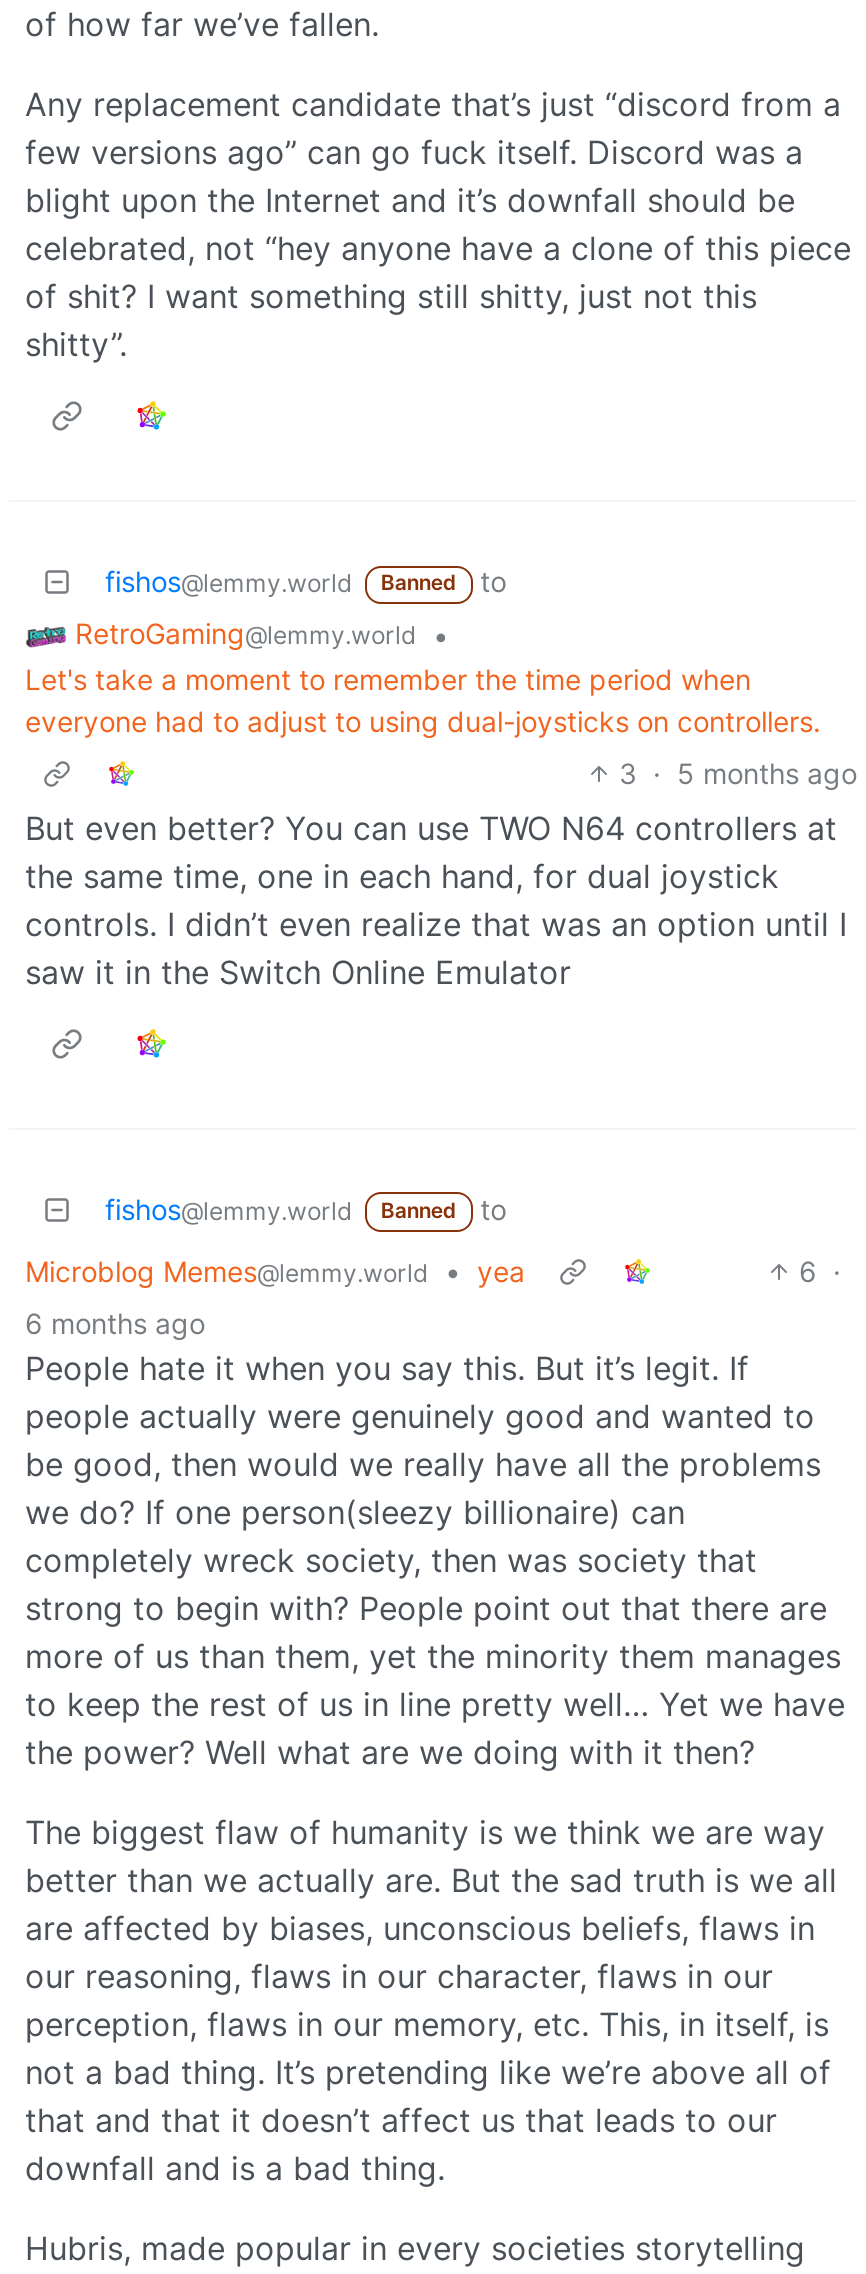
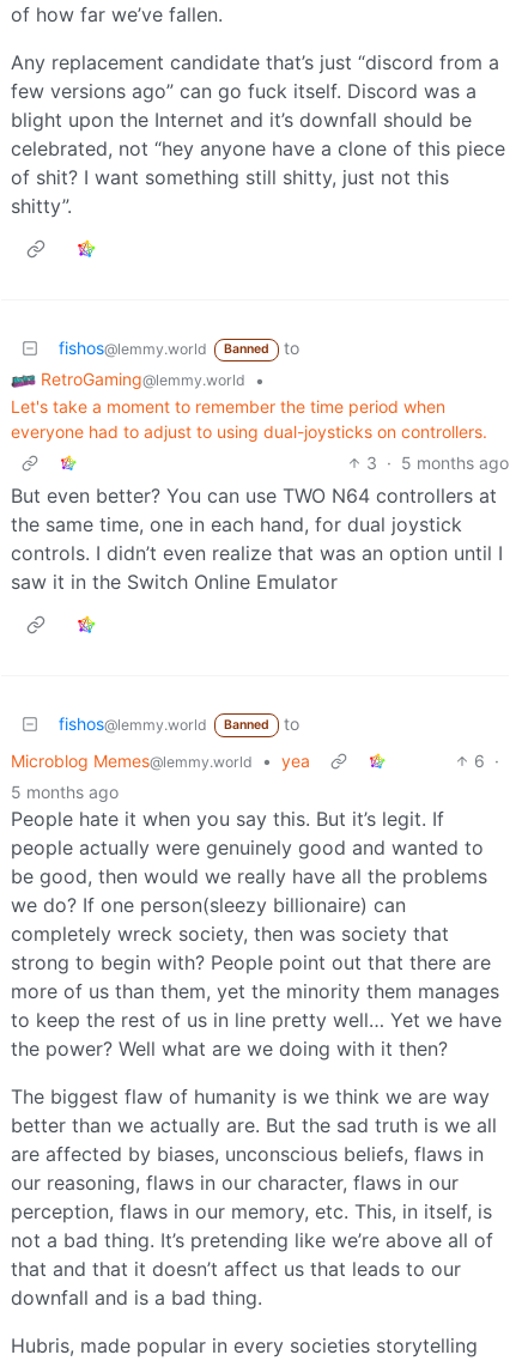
- 6 months ago
+ 5 months ago
